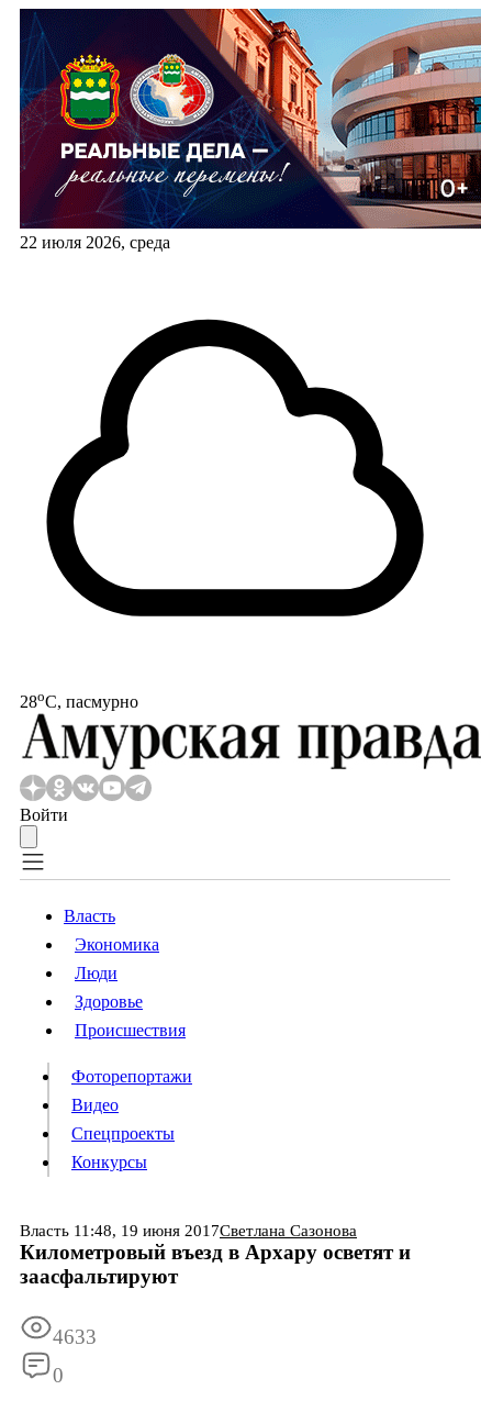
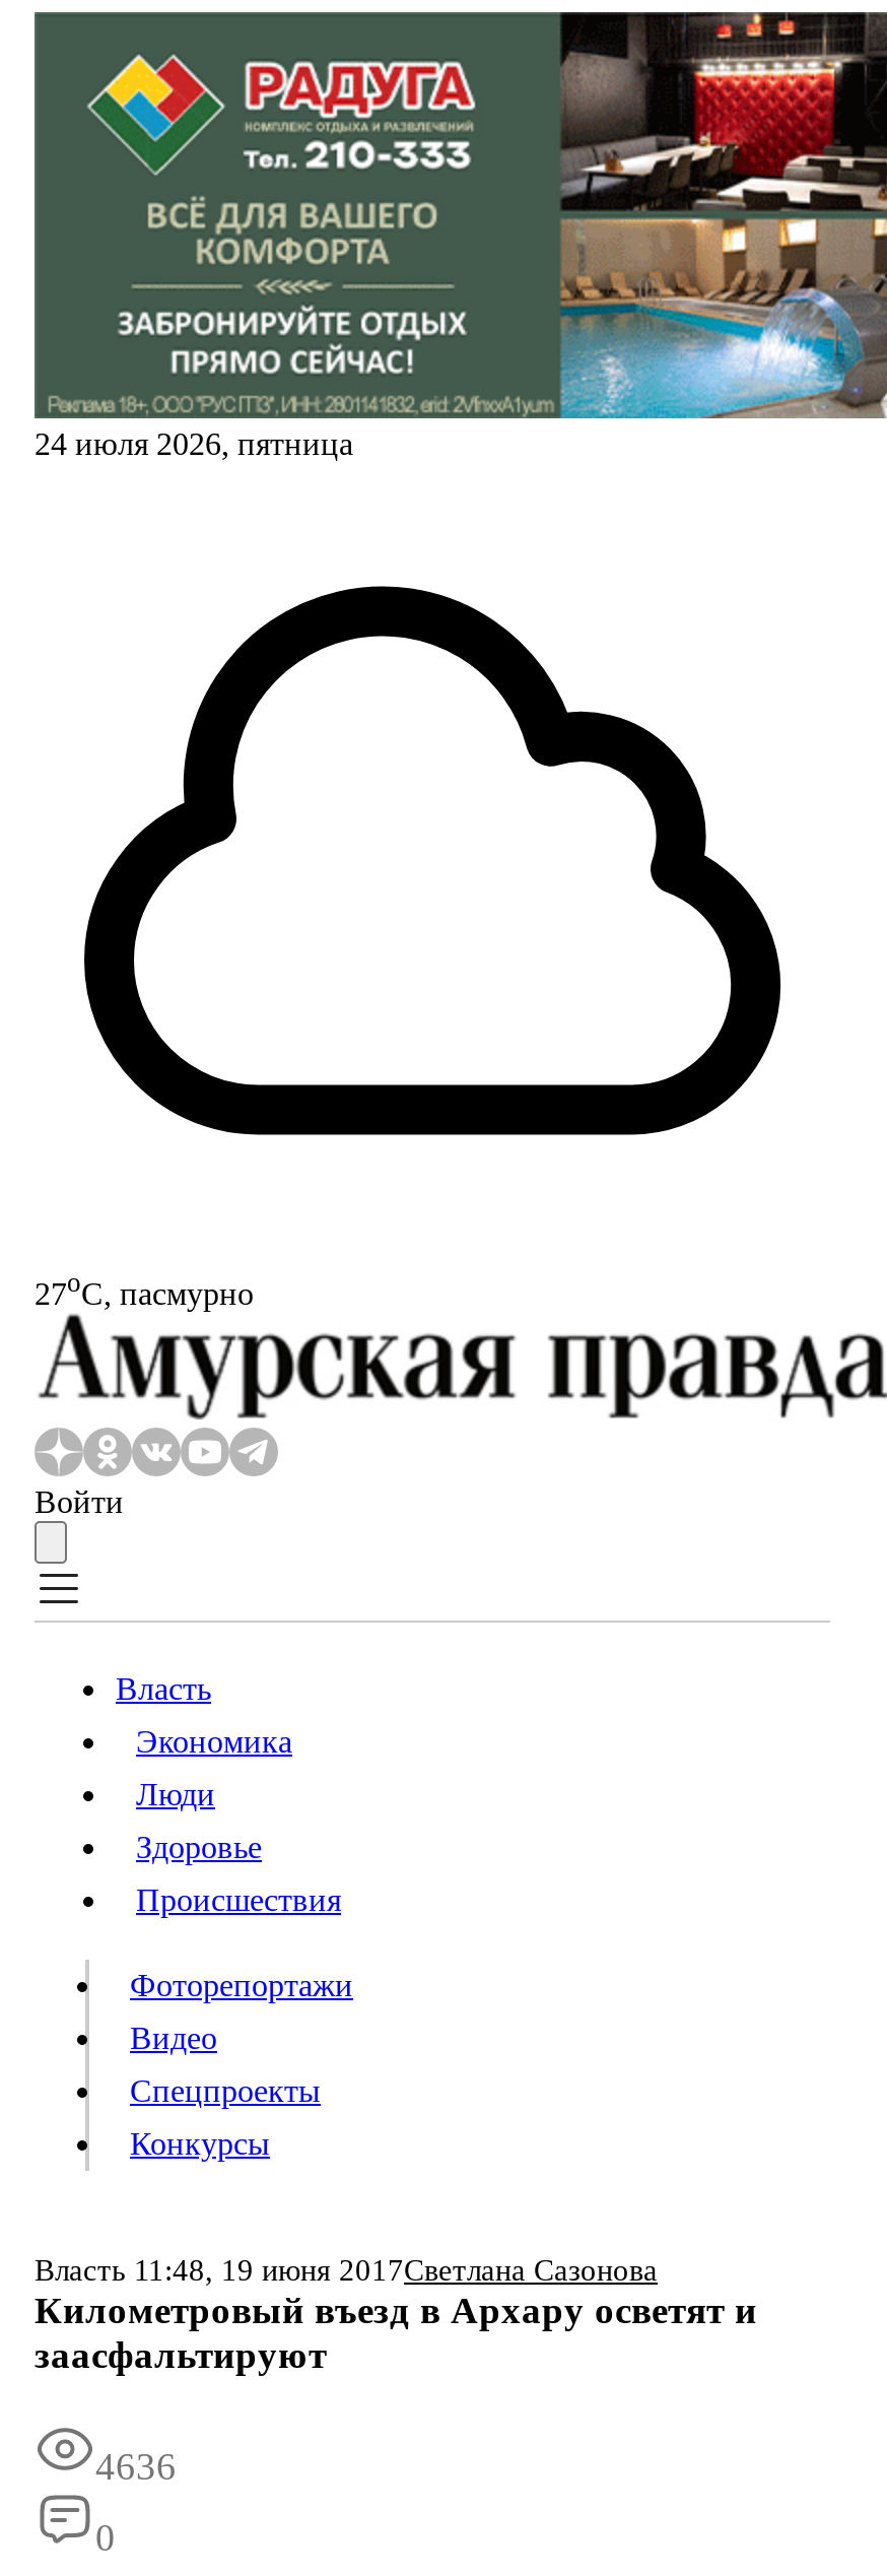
- [image]
- 22 июля 2026, среда
+ [image]
+ 24 июля 2026, пятница

- 28oС, пасмурно
+ 27oС, пасмурно

- 4633
+ 4636
